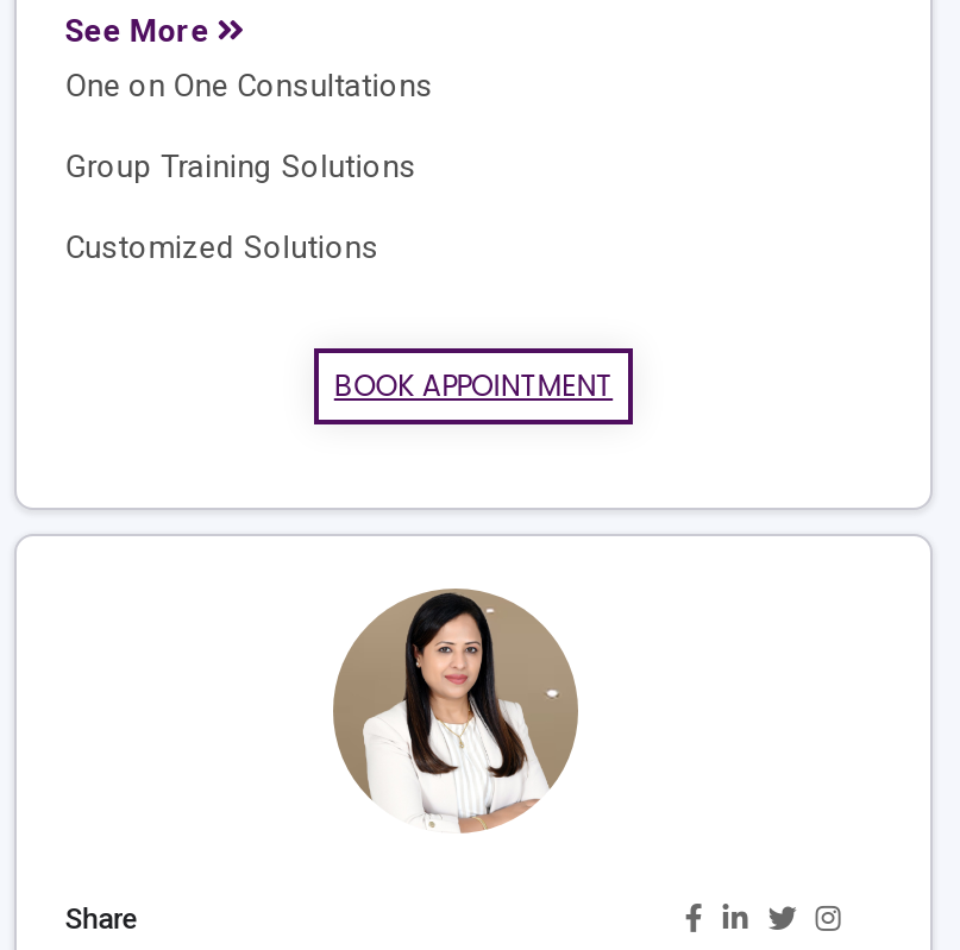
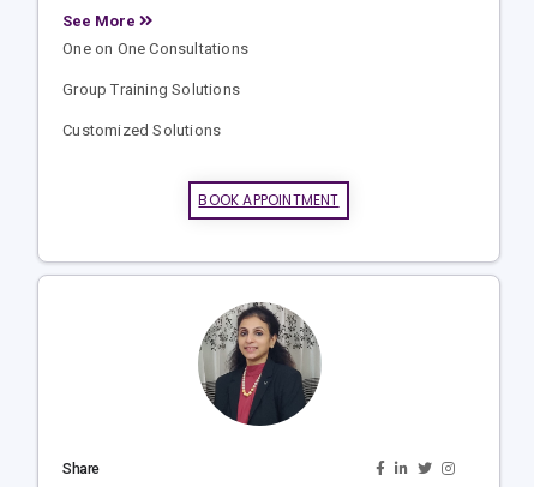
- [image]
+ [image]
